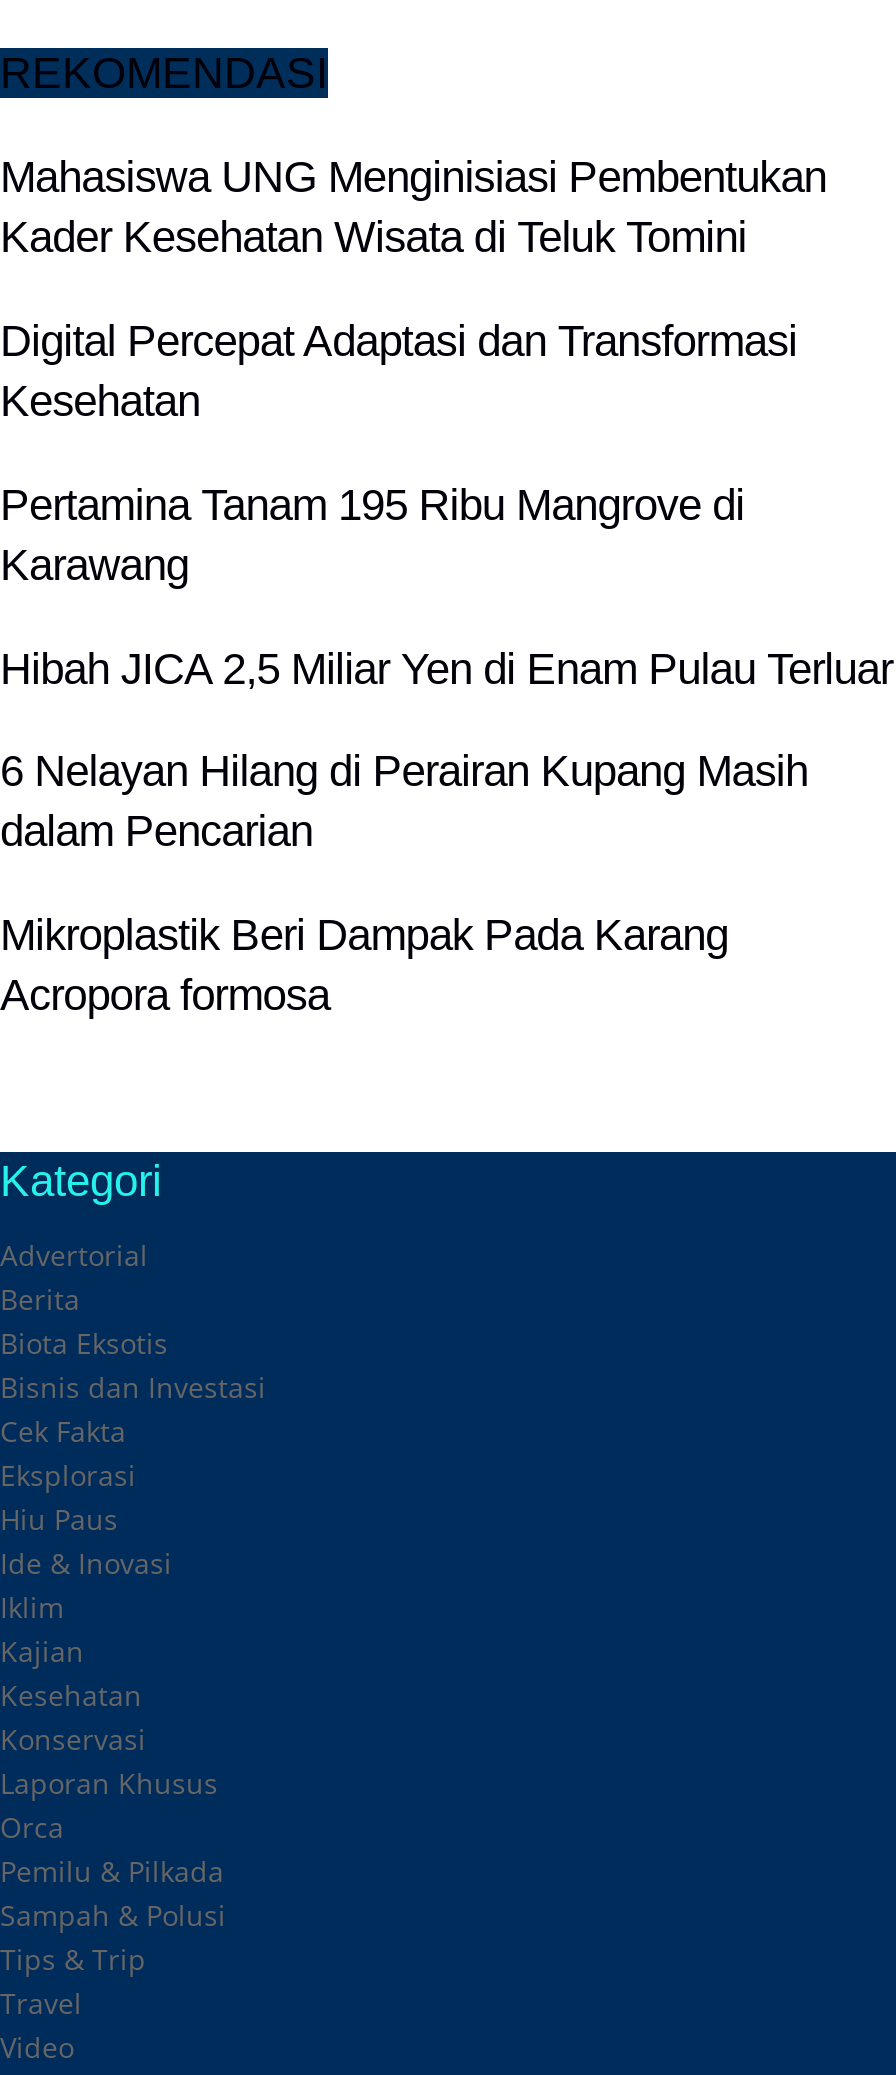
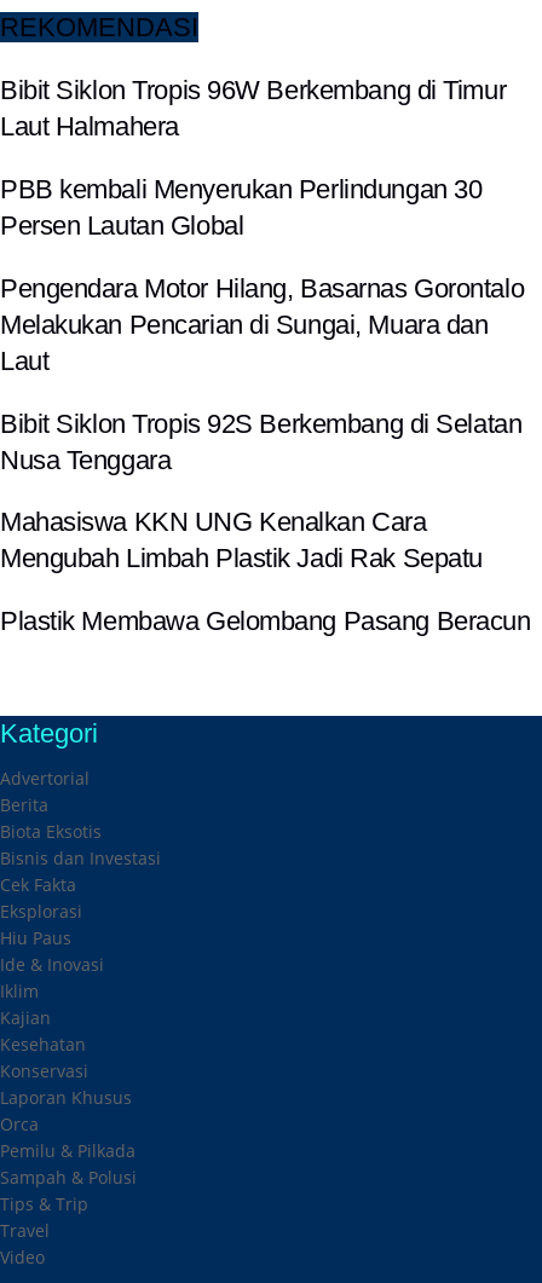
- Mahasiswa UNG Menginisiasi Pembentukan
- Kader Kesehatan Wisata di Teluk Tomini
+ Bibit Siklon Tropis 96W Berkembang di Timur
+ Laut Halmahera

- Digital Percepat Adaptasi dan Transformasi
- Kesehatan
+ PBB kembali Menyerukan Perlindungan 30
+ Persen Lautan Global

- Pertamina Tanam 195 Ribu Mangrove di
- Karawang
+ Pengendara Motor Hilang, Basarnas Gorontalo
+ Melakukan Pencarian di Sungai, Muara dan
+ Laut

- Hibah JICA 2,5 Miliar Yen di Enam Pulau Terluar
+ Bibit Siklon Tropis 92S Berkembang di Selatan
+ Nusa Tenggara

- 6 Nelayan Hilang di Perairan Kupang Masih
- dalam Pencarian
+ Mahasiswa KKN UNG Kenalkan Cara
+ Mengubah Limbah Plastik Jadi Rak Sepatu

- Mikroplastik Beri Dampak Pada Karang
- Acropora formosa
+ Plastik Membawa Gelombang Pasang Beracun
